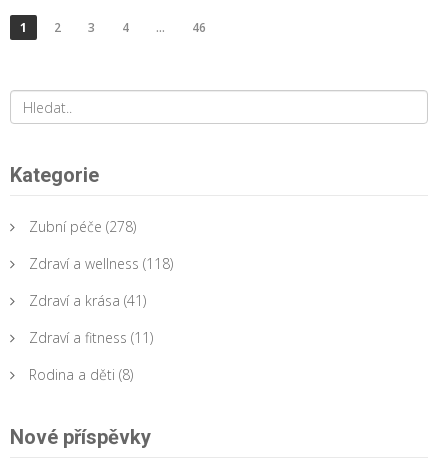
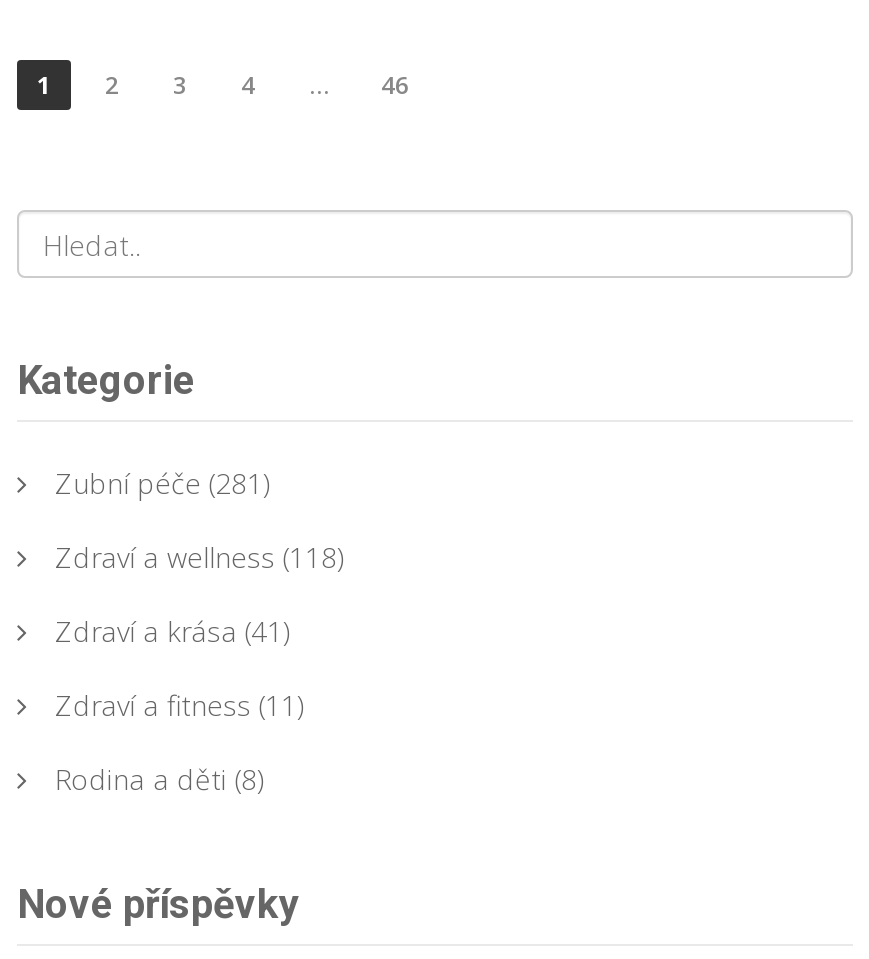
- Zubní péče (278)
+ Zubní péče (281)
